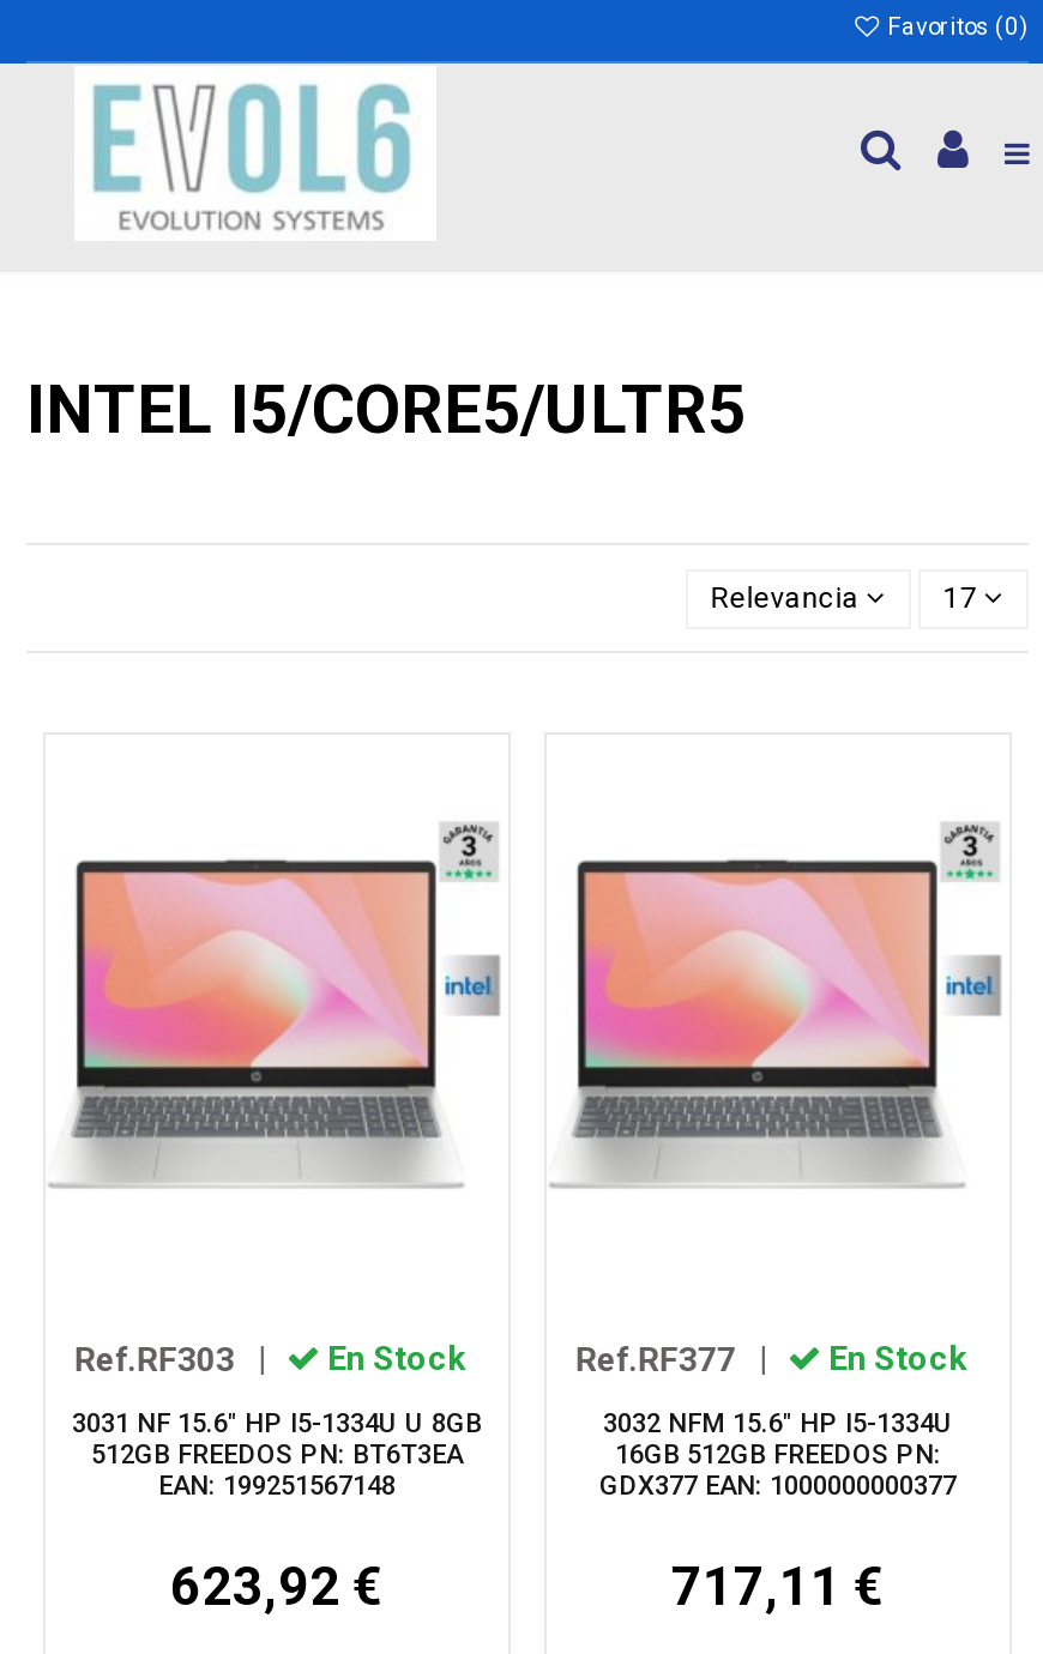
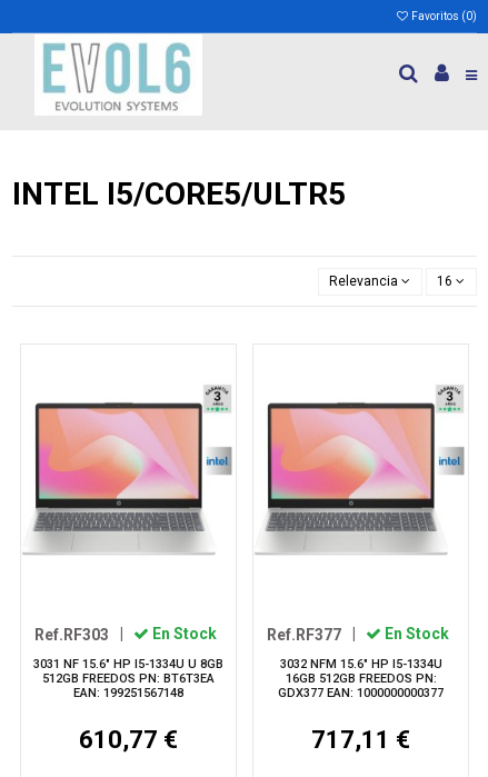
- 17
+ 16

- 623,92 €
+ 610,77 €
